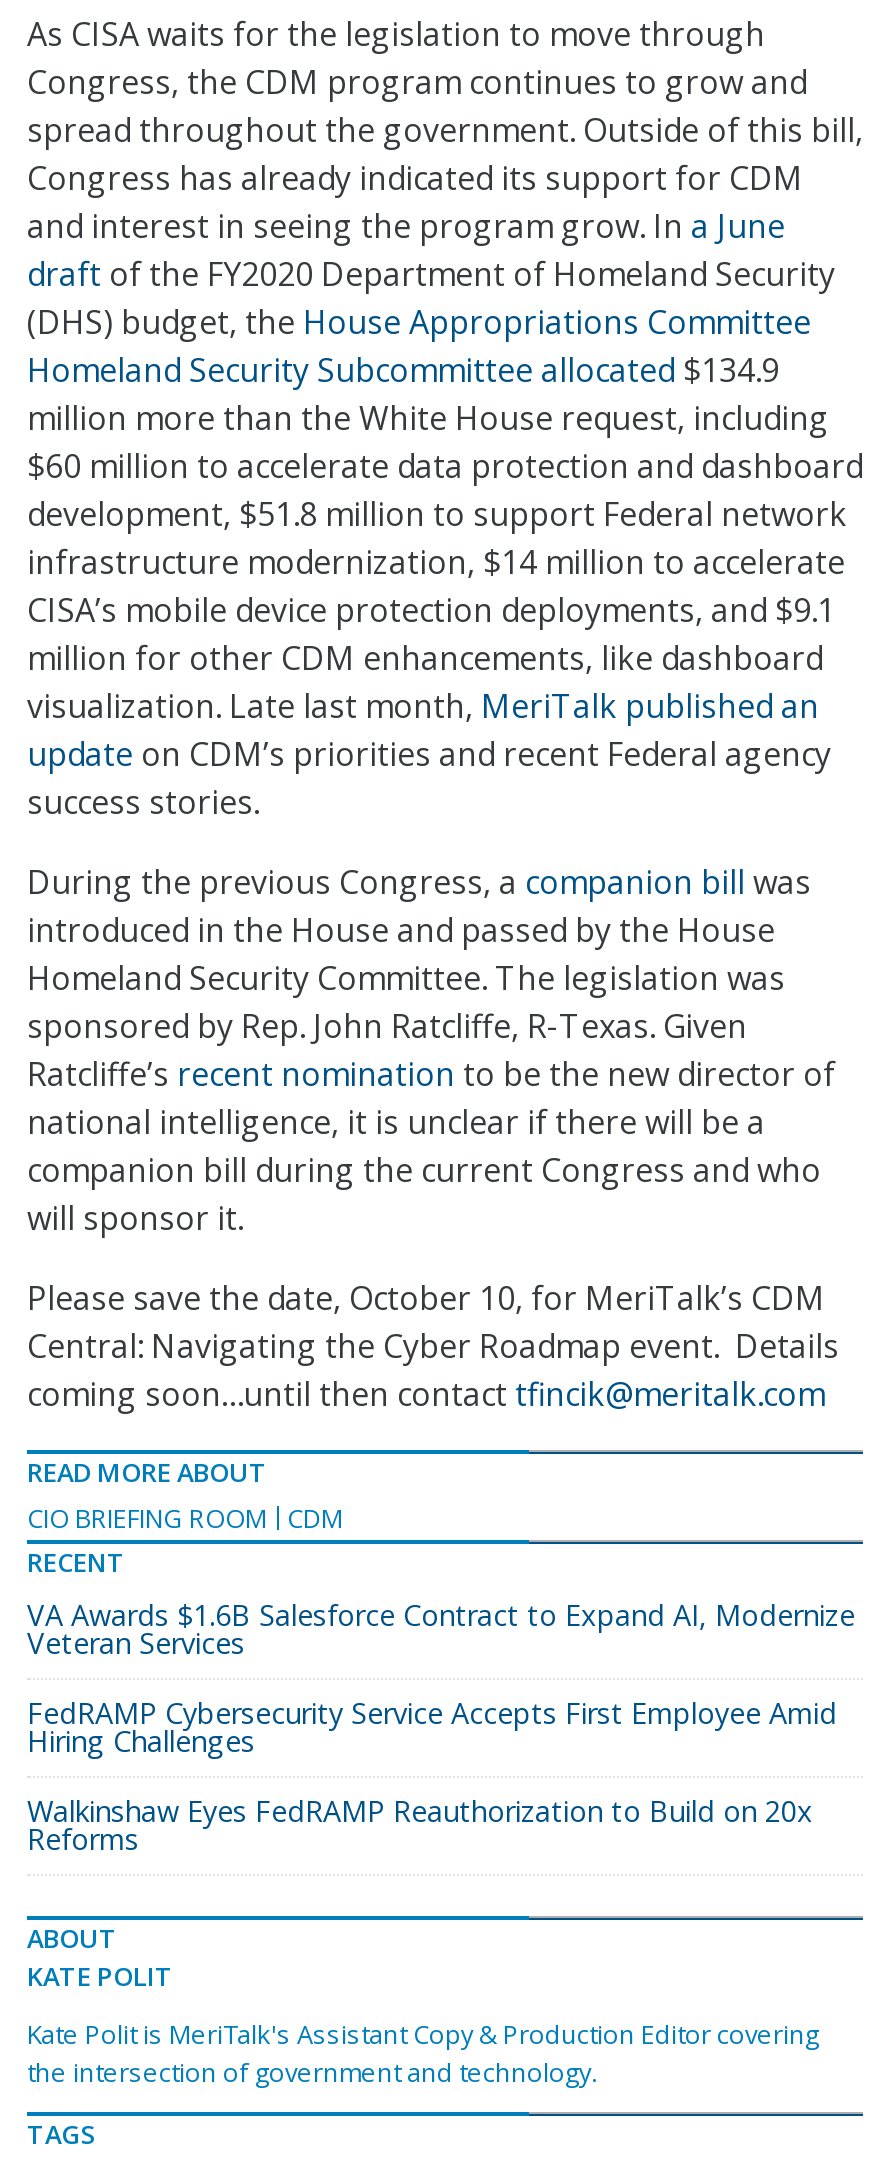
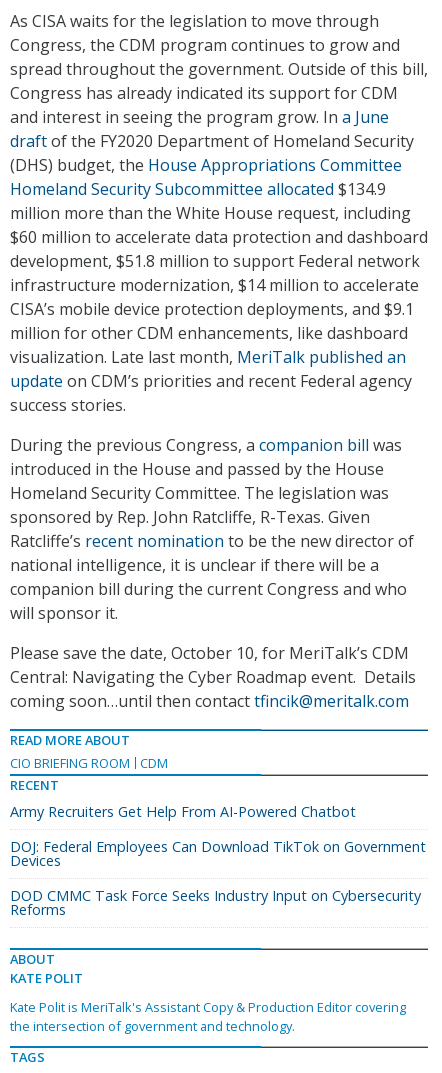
- VA Awards $1.6B Salesforce Contract to Expand AI, Modernize
- Veteran Services
+ Army Recruiters Get Help From AI-Powered Chatbot

- FedRAMP Cybersecurity Service Accepts First Employee Amid
- Hiring Challenges
+ DOJ: Federal Employees Can Download TikTok on Government
+ Devices

- Walkinshaw Eyes FedRAMP Reauthorization to Build on 20x
+ DOD CMMC Task Force Seeks Industry Input on Cybersecurity
